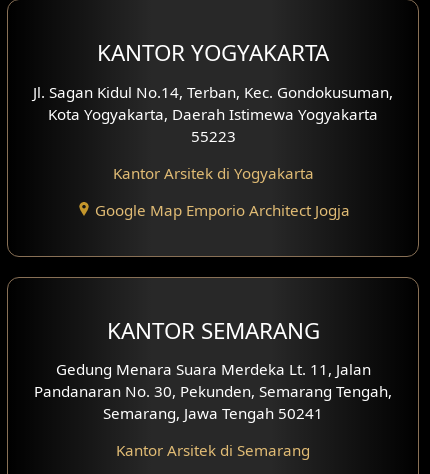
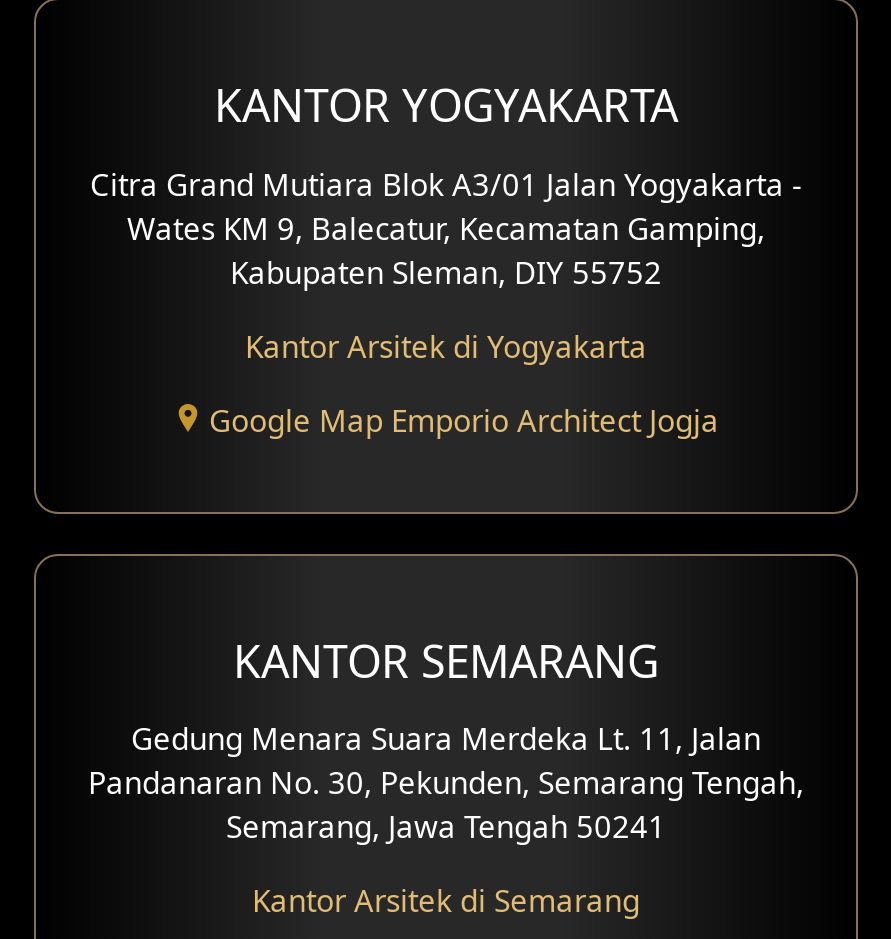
- Jl. Sagan Kidul No.14, Terban, Kec. Gondokusuman,
- Kota Yogyakarta, Daerah Istimewa Yogyakarta
- 55223
+ Citra Grand Mutiara Blok A3/01 Jalan Yogyakarta -
+ Wates KM 9, Balecatur, Kecamatan Gamping,
+ Kabupaten Sleman, DIY 55752
